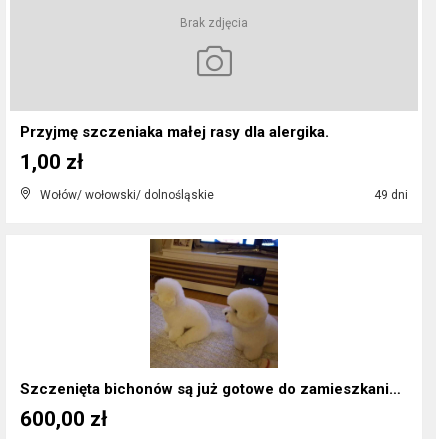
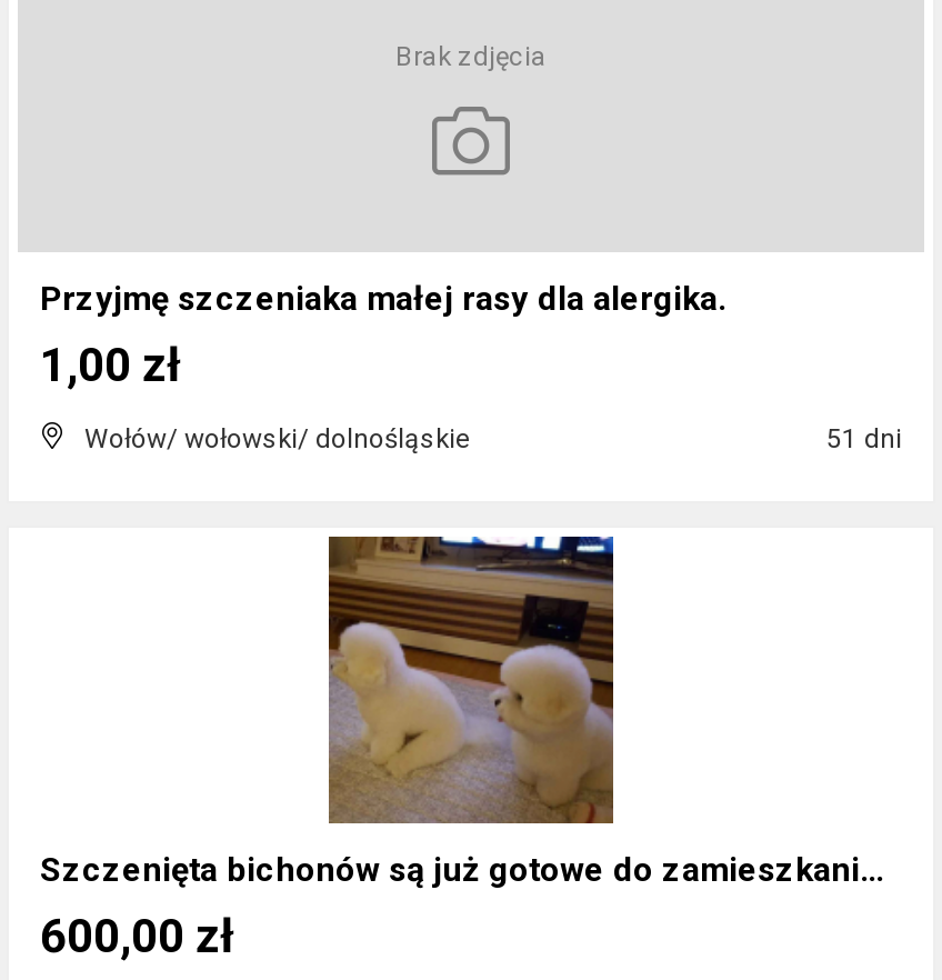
- 49 dni
+ 51 dni
